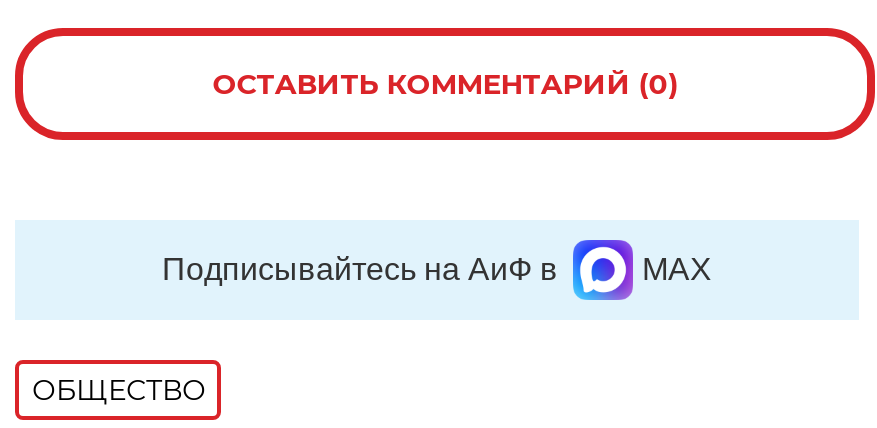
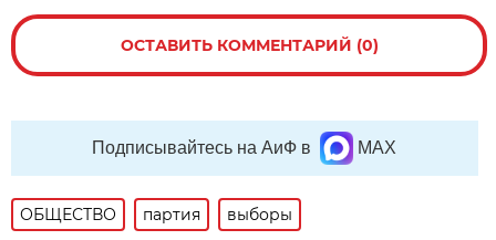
+ партия
+ выборы
